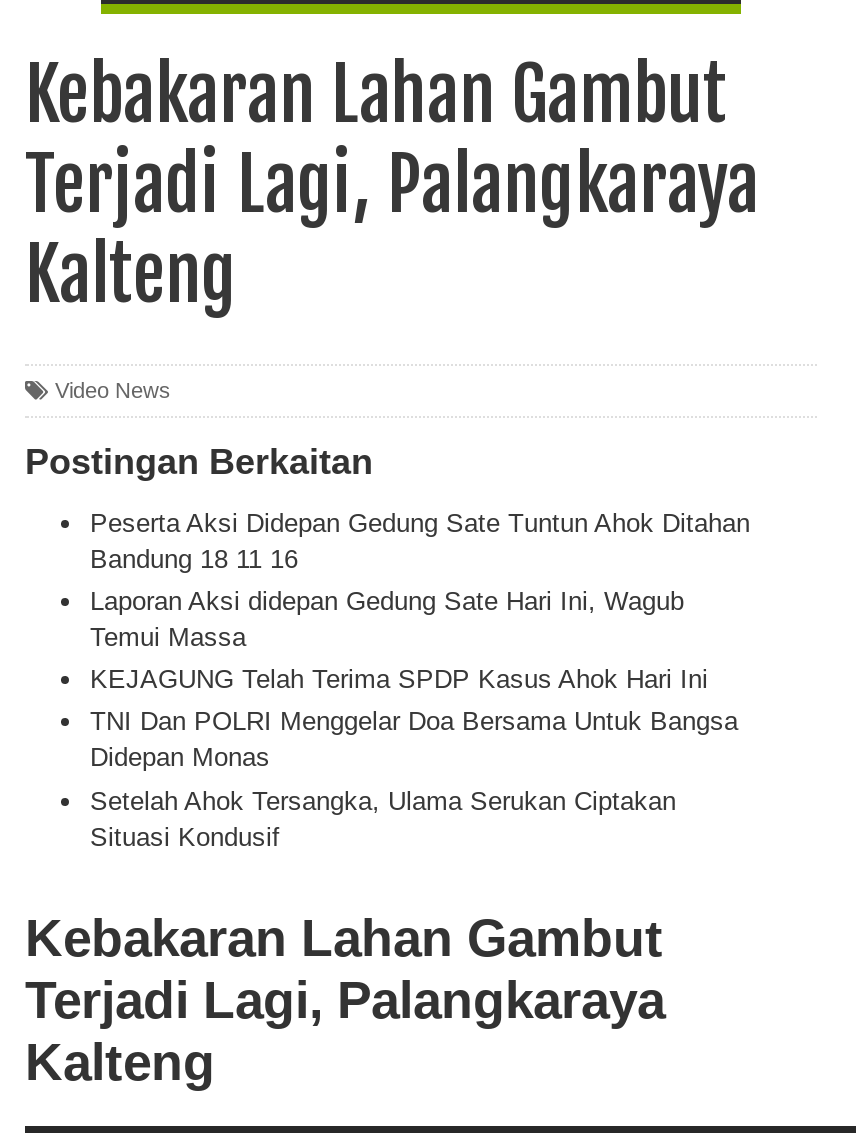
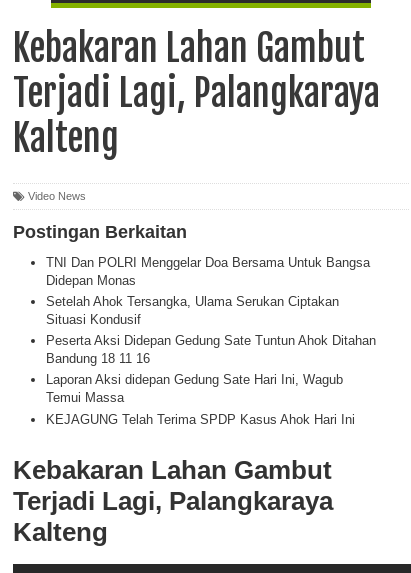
moved down: Peserta Aksi Didepan Gedung Sate Tuntun Ahok Ditahan | Bandung 18 11 16 | Laporan Aksi didepan Gedung Sate Hari Ini, Wagub | Temui Massa | KEJAGUNG Telah Terima SPDP Kasus Ahok Hari Ini

moved up: TNI Dan POLRI Menggelar Doa Bersama Untuk Bangsa | Didepan Monas | Setelah Ahok Tersangka, Ulama Serukan Ciptakan | Situasi Kondusif
